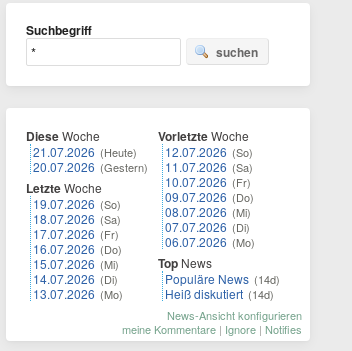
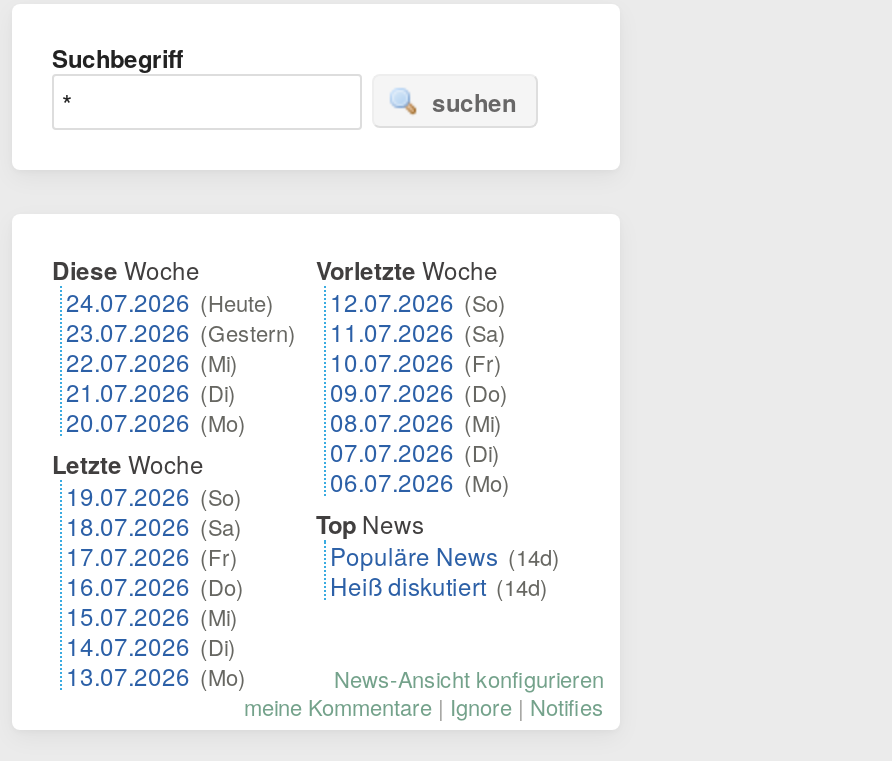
- 21.07.2026 (Heute)
- 20.07.2026 (Gestern)
+ 24.07.2026 (Heute)
+ 23.07.2026 (Gestern)
+ 22.07.2026 (Mi)
+ 21.07.2026 (Di)
+ 20.07.2026 (Mo)

moved down: Letzte Woche | 19.07.2026 (So) | 18.07.2026 (Sa) | 17.07.2026 (Fr) | 16.07.2026 (Do) | 15.07.2026 (Mi) | 14.07.2026 (Di) | 13.07.2026 (Mo)
